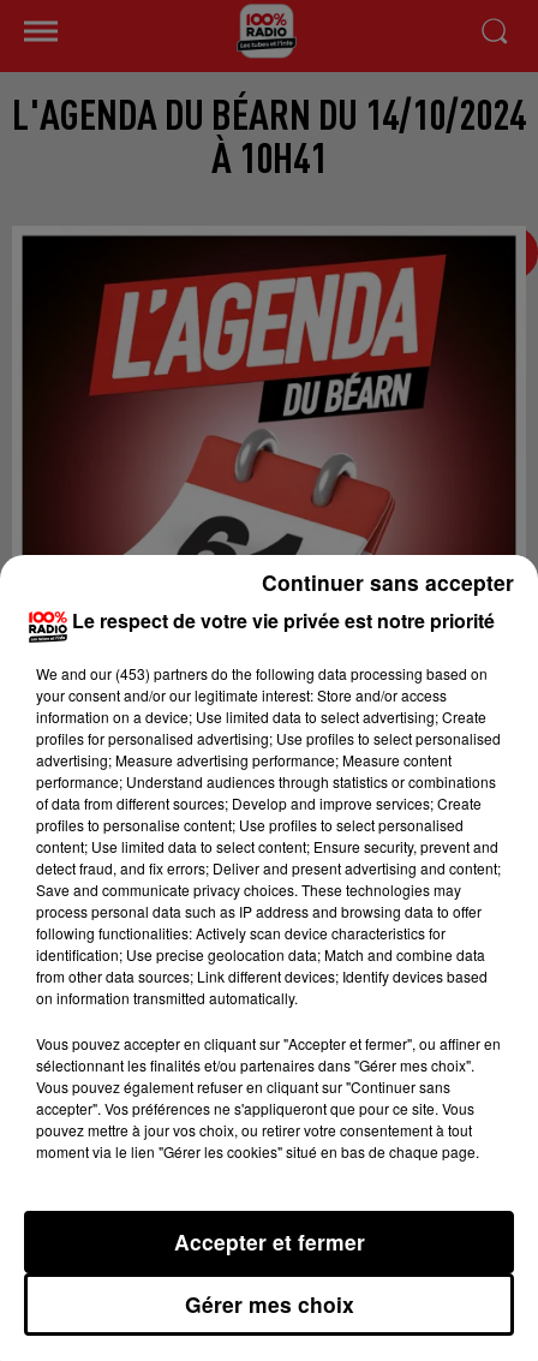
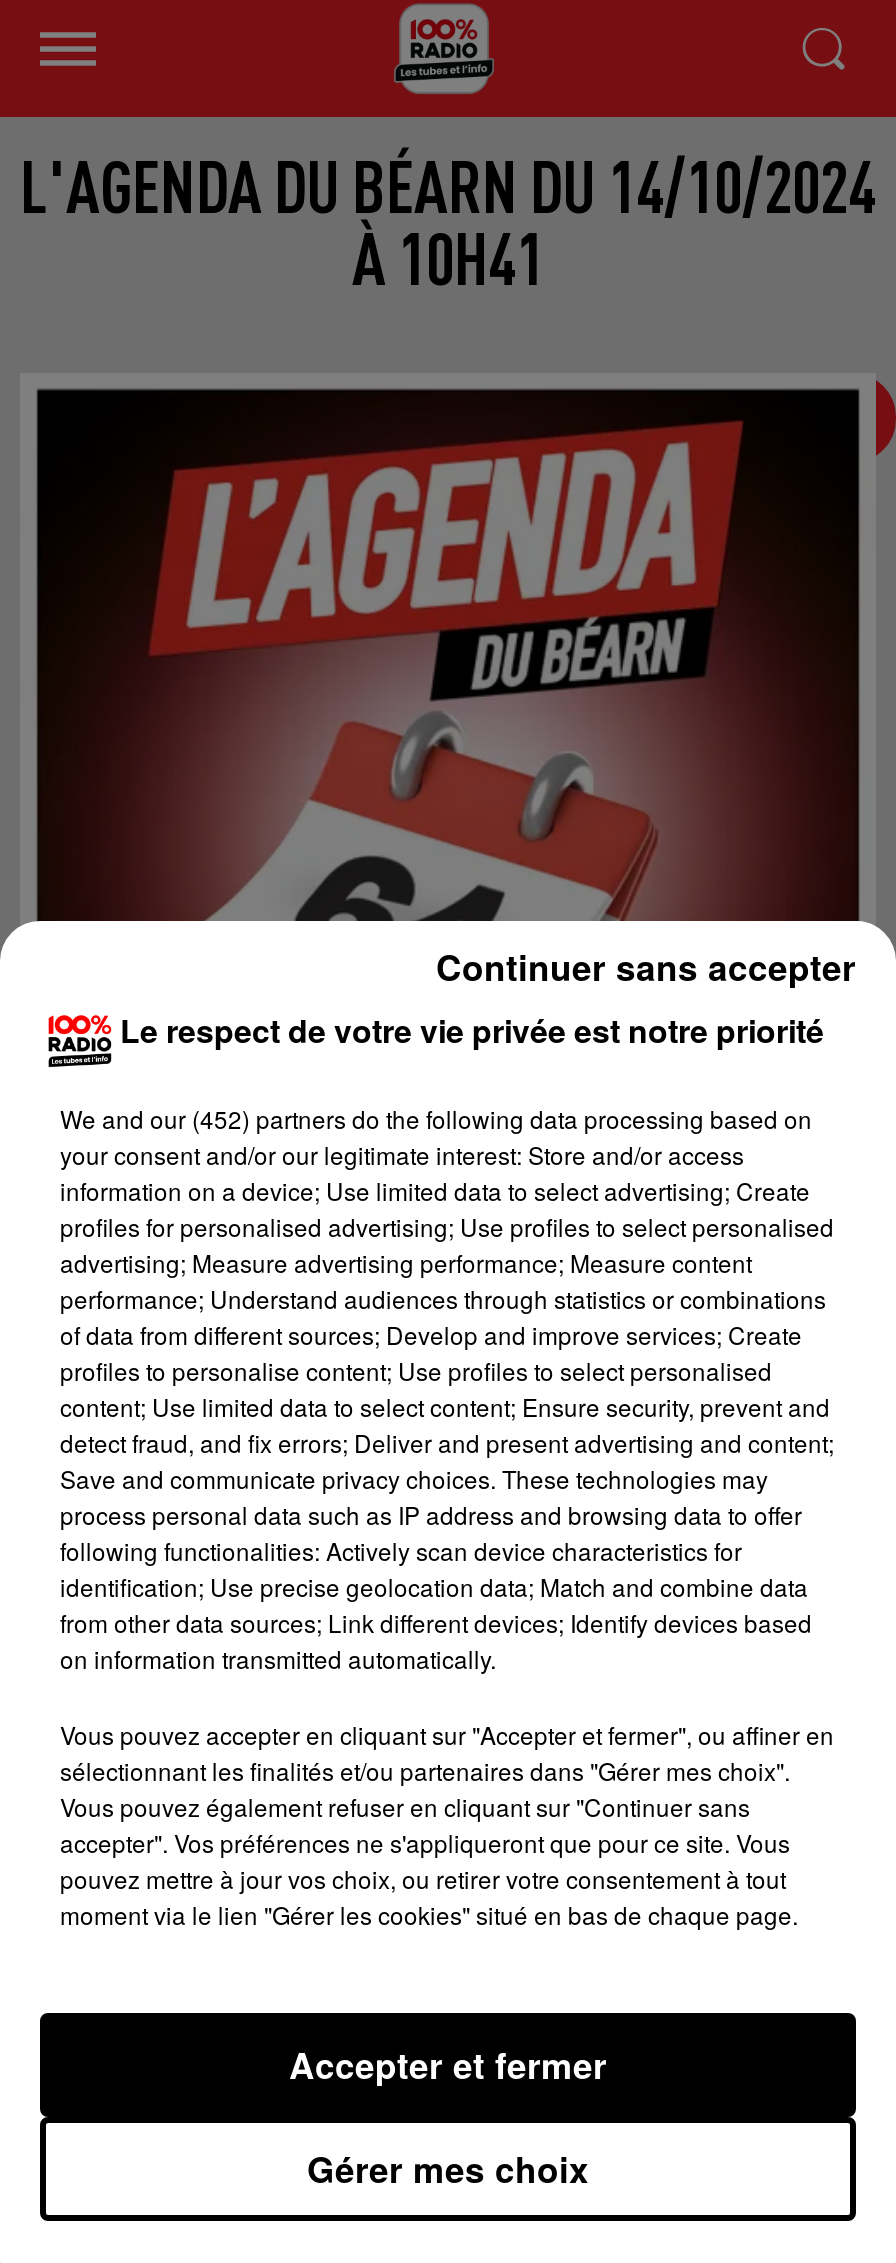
- We and our (453) partners do the following data processing based on
+ We and our (452) partners do the following data processing based on
